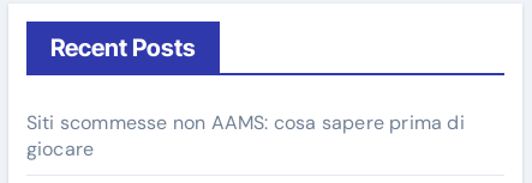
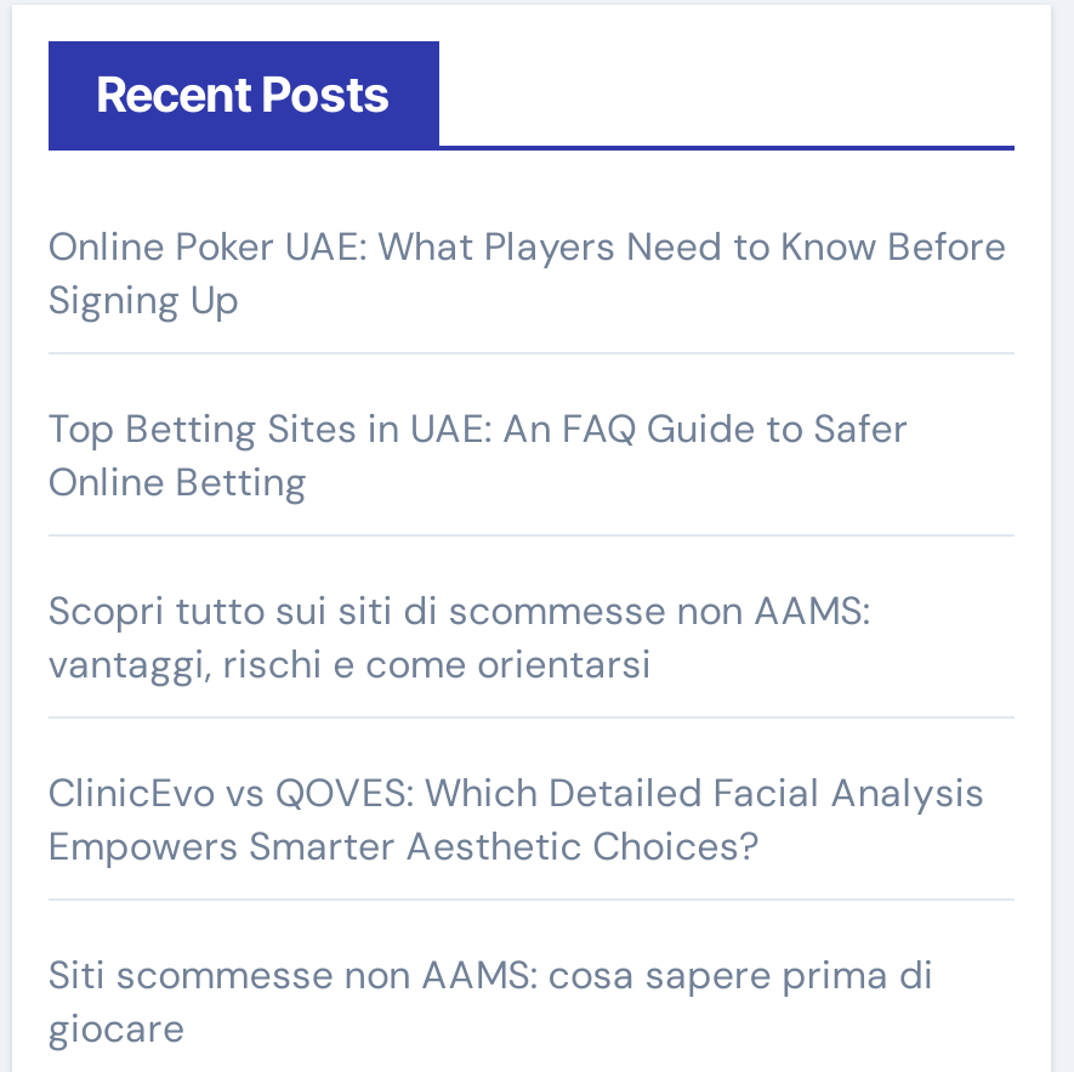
+ Online Poker UAE: What Players Need to Know Before
+ Signing Up
+ Top Betting Sites in UAE: An FAQ Guide to Safer
+ Online Betting
+ Scopri tutto sui siti di scommesse non AAMS:
+ vantaggi, rischi e come orientarsi
+ ClinicEvo vs QOVES: Which Detailed Facial Analysis
+ Empowers Smarter Aesthetic Choices?
